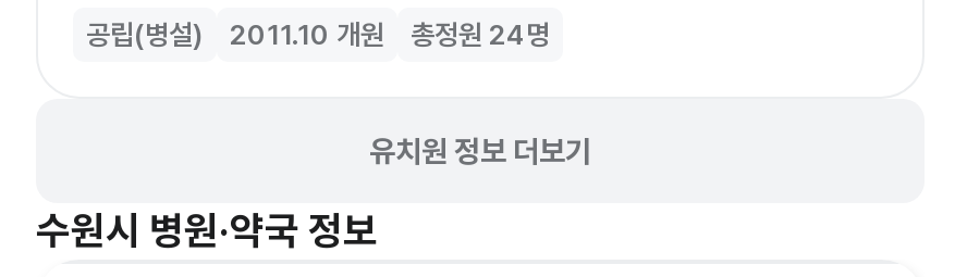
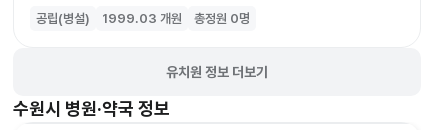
- 2011.10 개원
+ 1999.03 개원

- 총정원 24명
+ 총정원 0명
